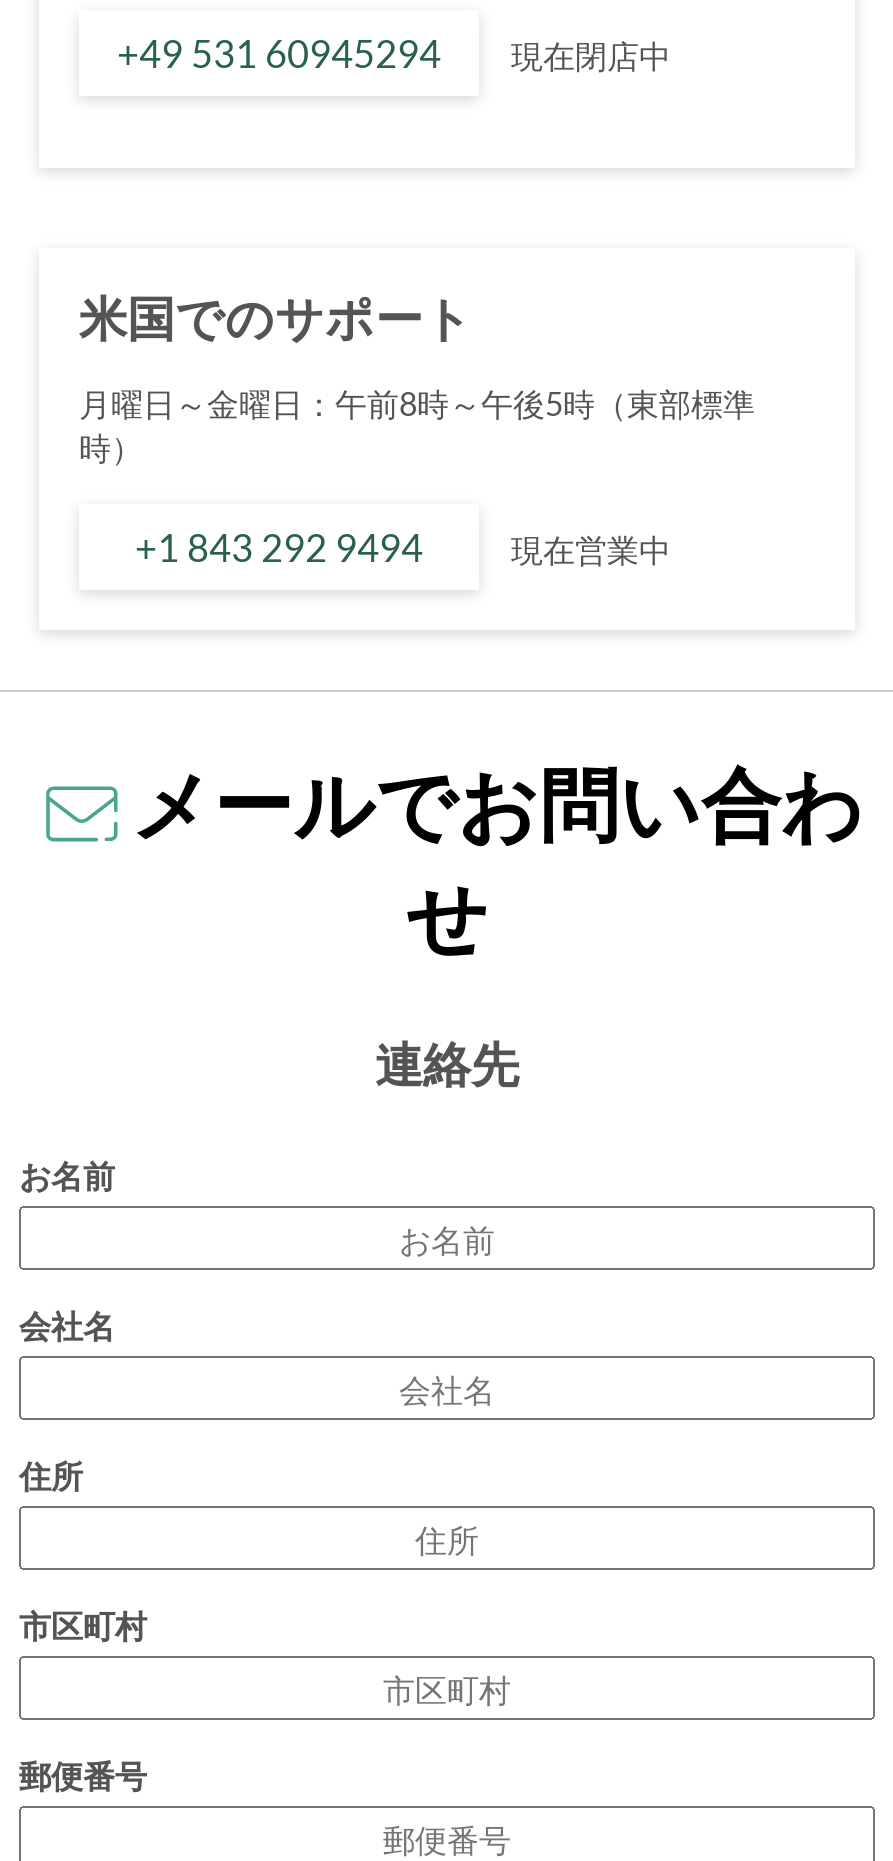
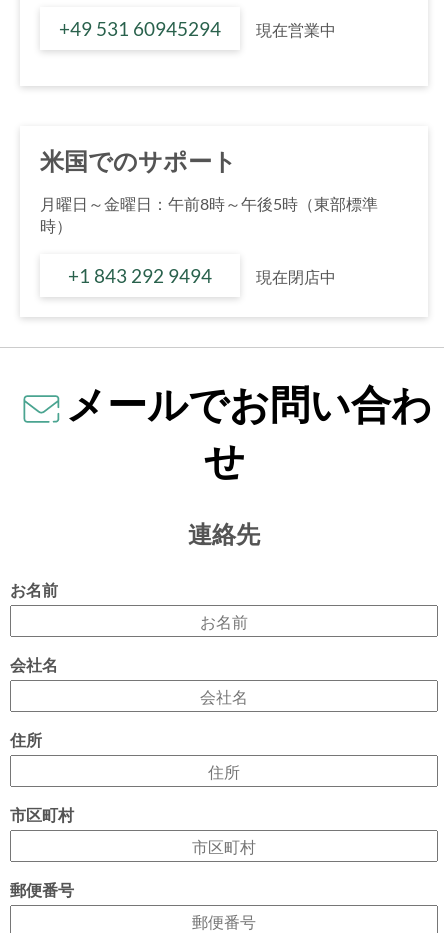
moved down: 現在閉店中

moved up: 現在営業中
